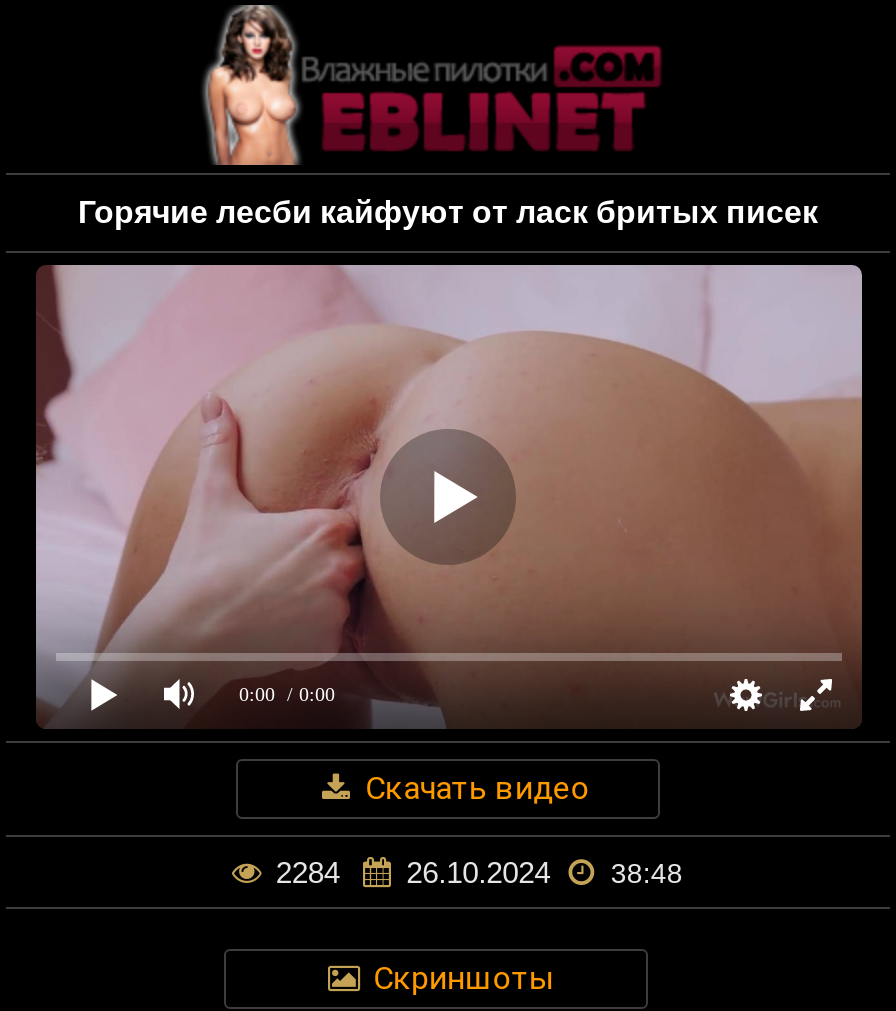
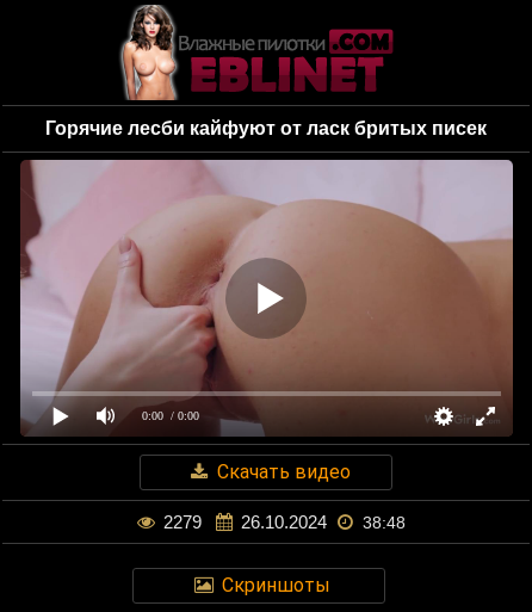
- 2284 26.10.2024 38:48
+ 2279 26.10.2024 38:48
